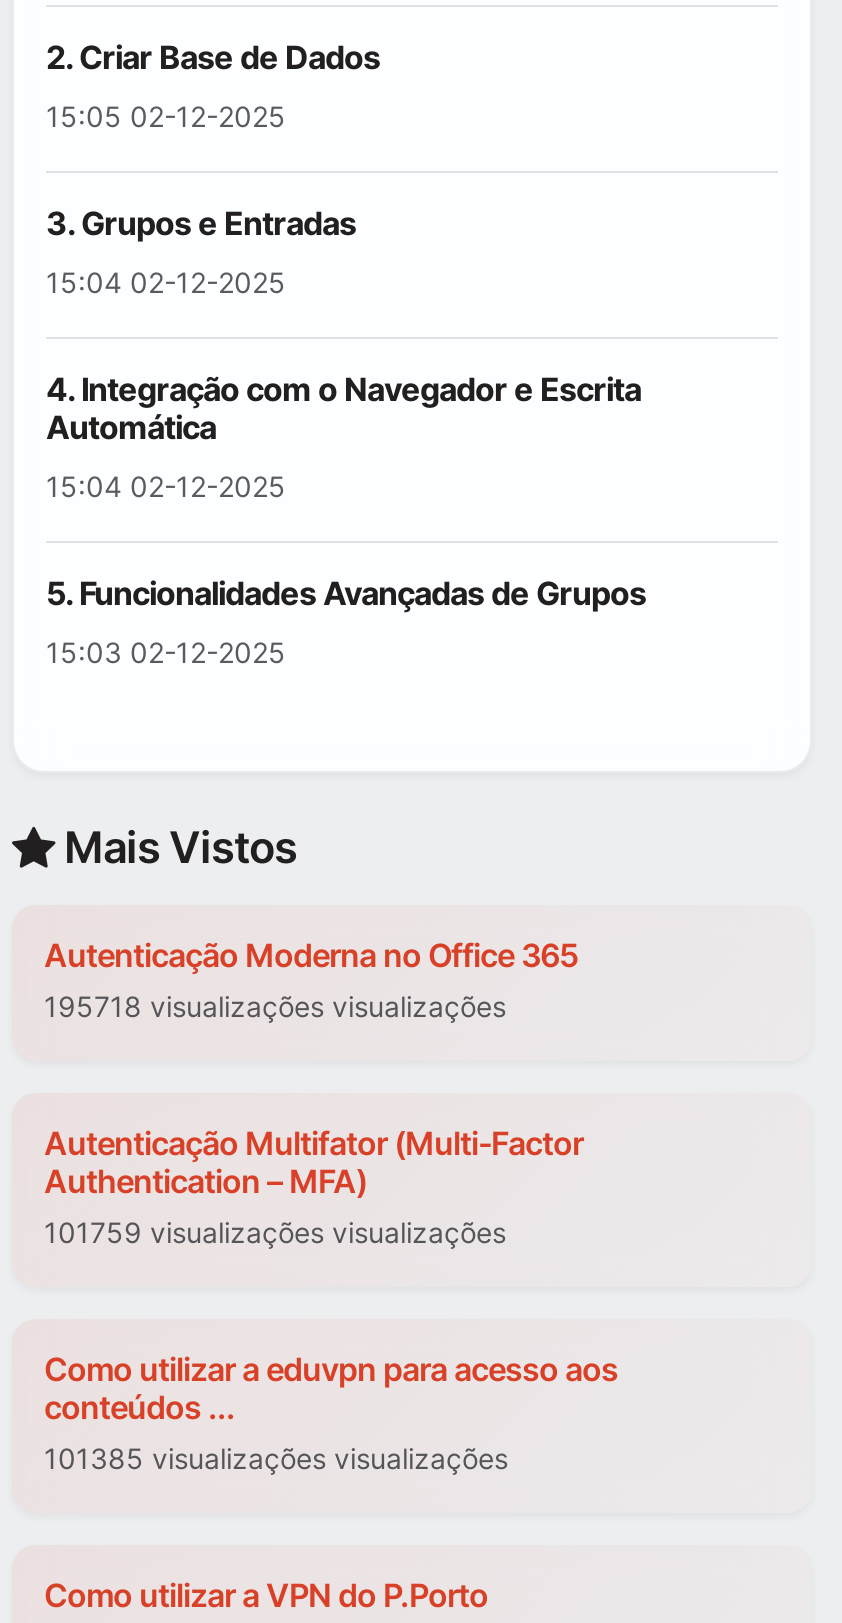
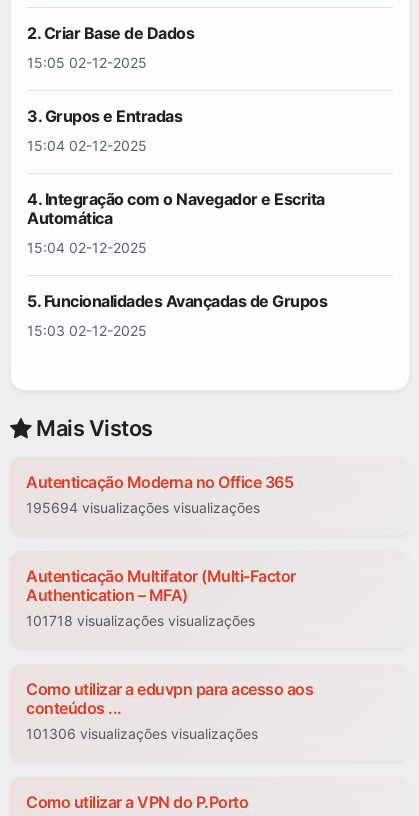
- 195718 visualizações visualizações
+ 195694 visualizações visualizações

- 101759 visualizações visualizações
+ 101718 visualizações visualizações

- 101385 visualizações visualizações
+ 101306 visualizações visualizações
